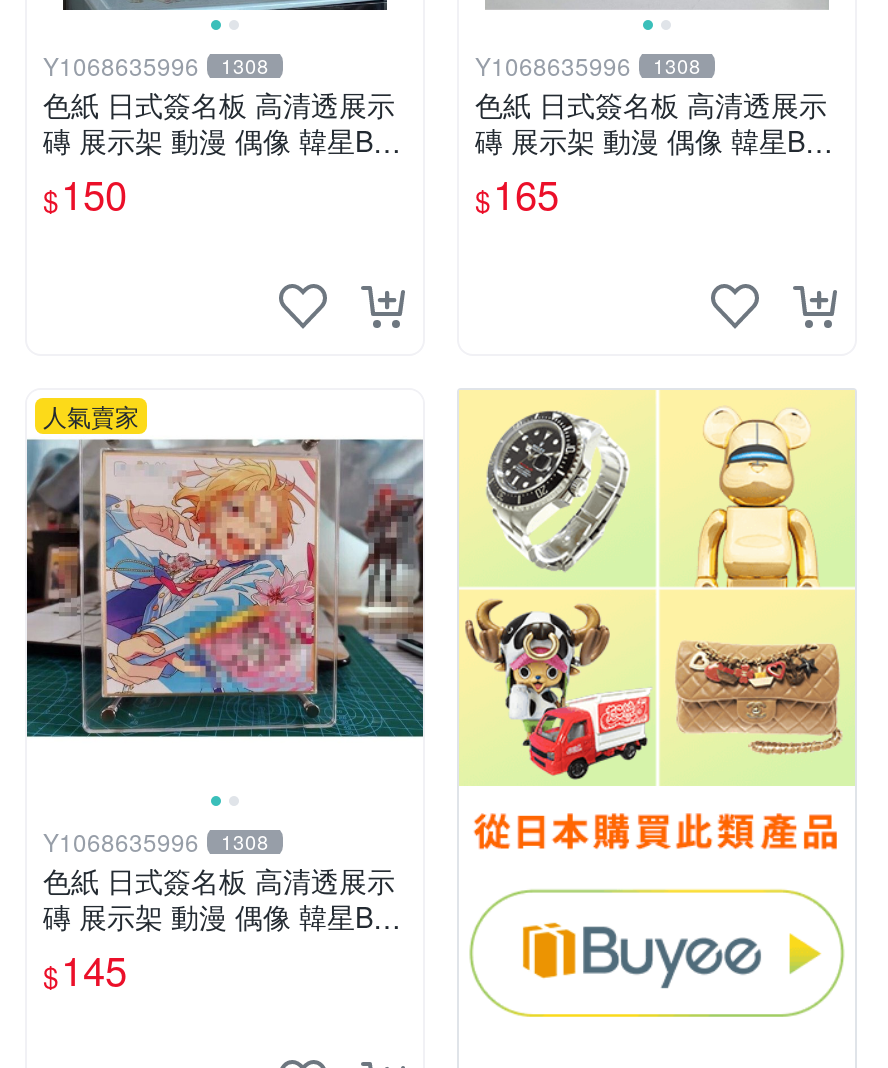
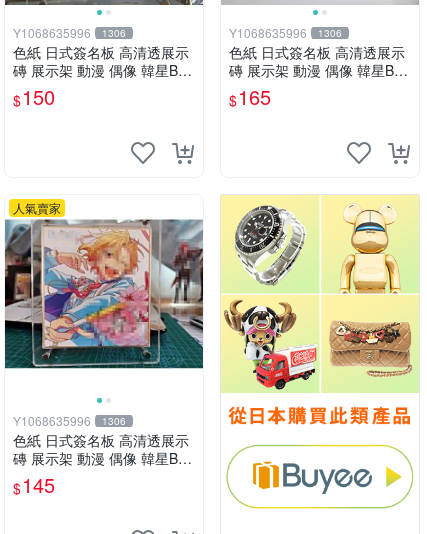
- Y1068635996 1308
+ Y1068635996 1306

- Y1068635996 1308
+ Y1068635996 1306

- Y1068635996 1308
+ Y1068635996 1306
